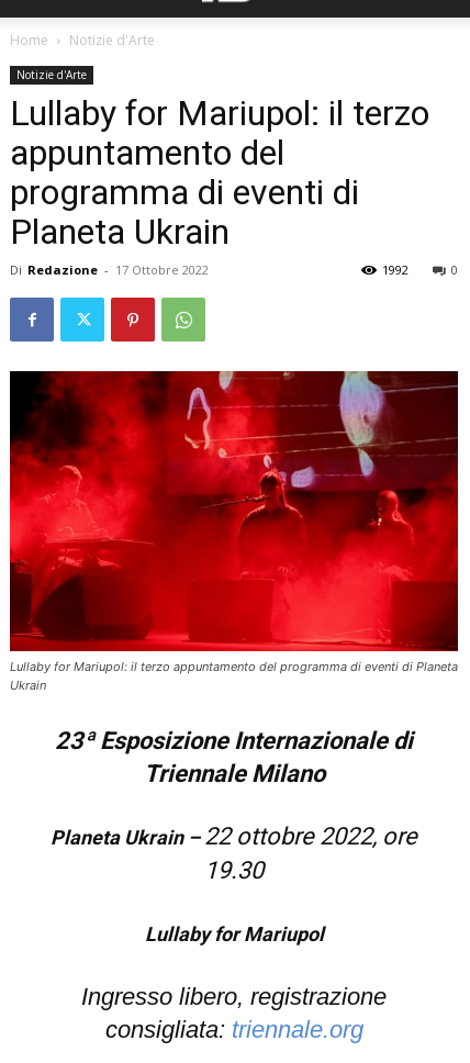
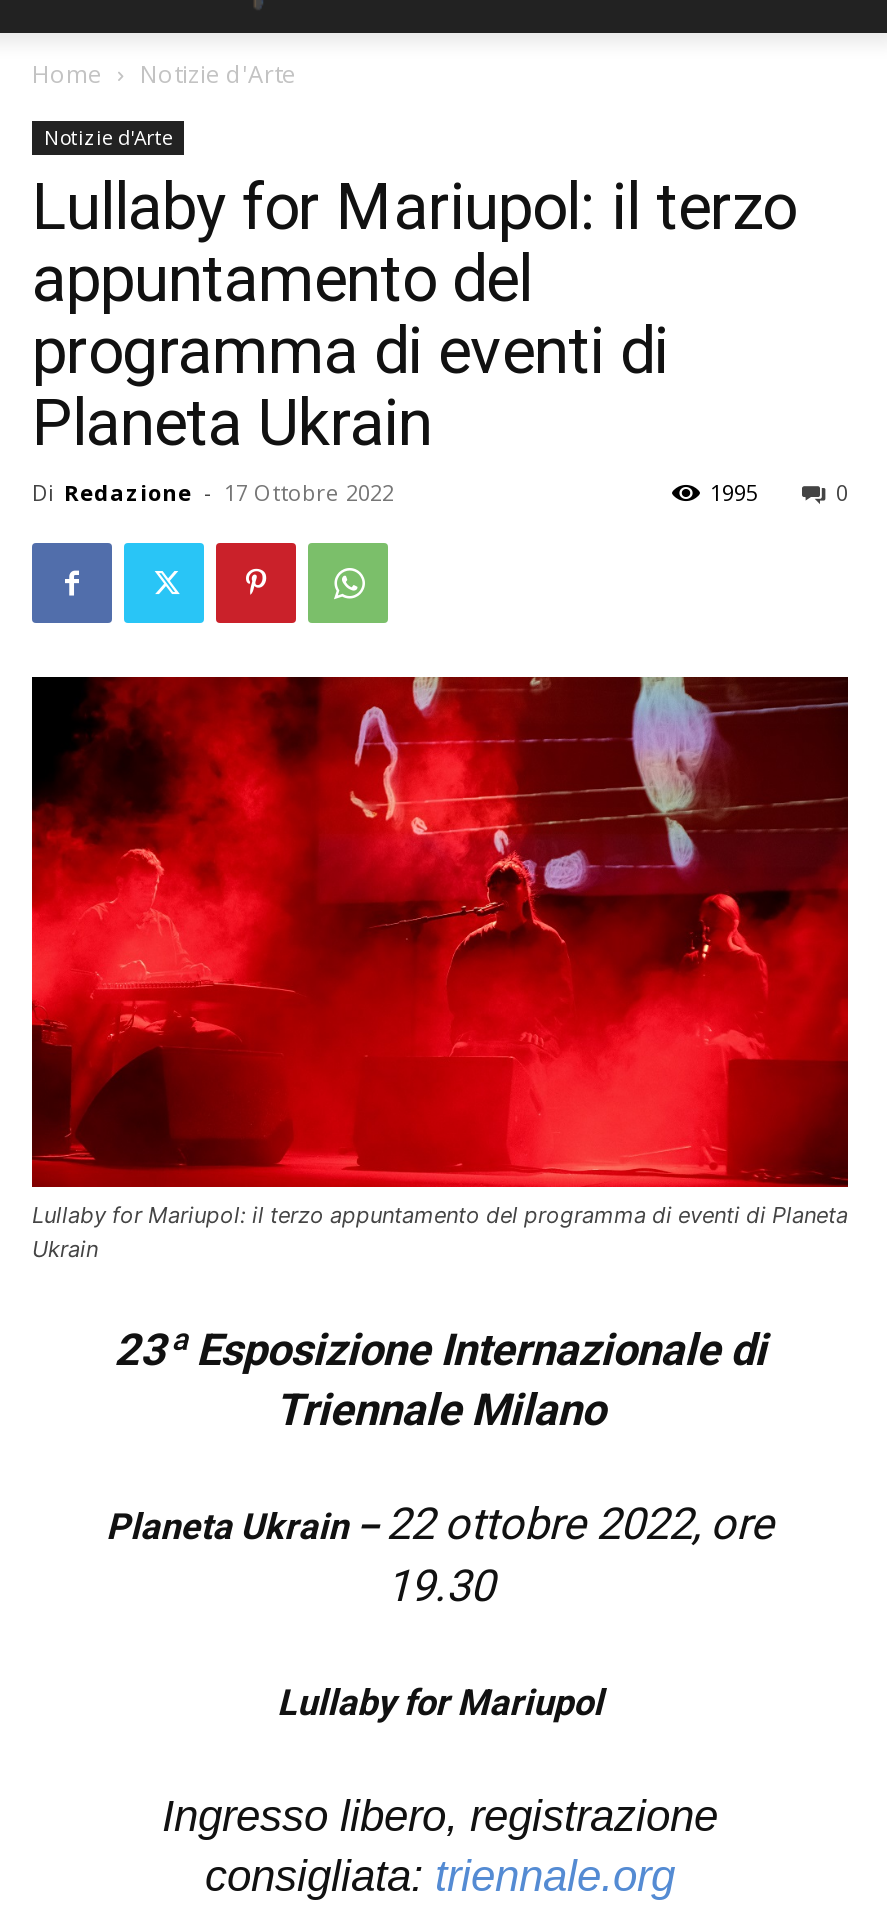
- 1992
+ 1995
